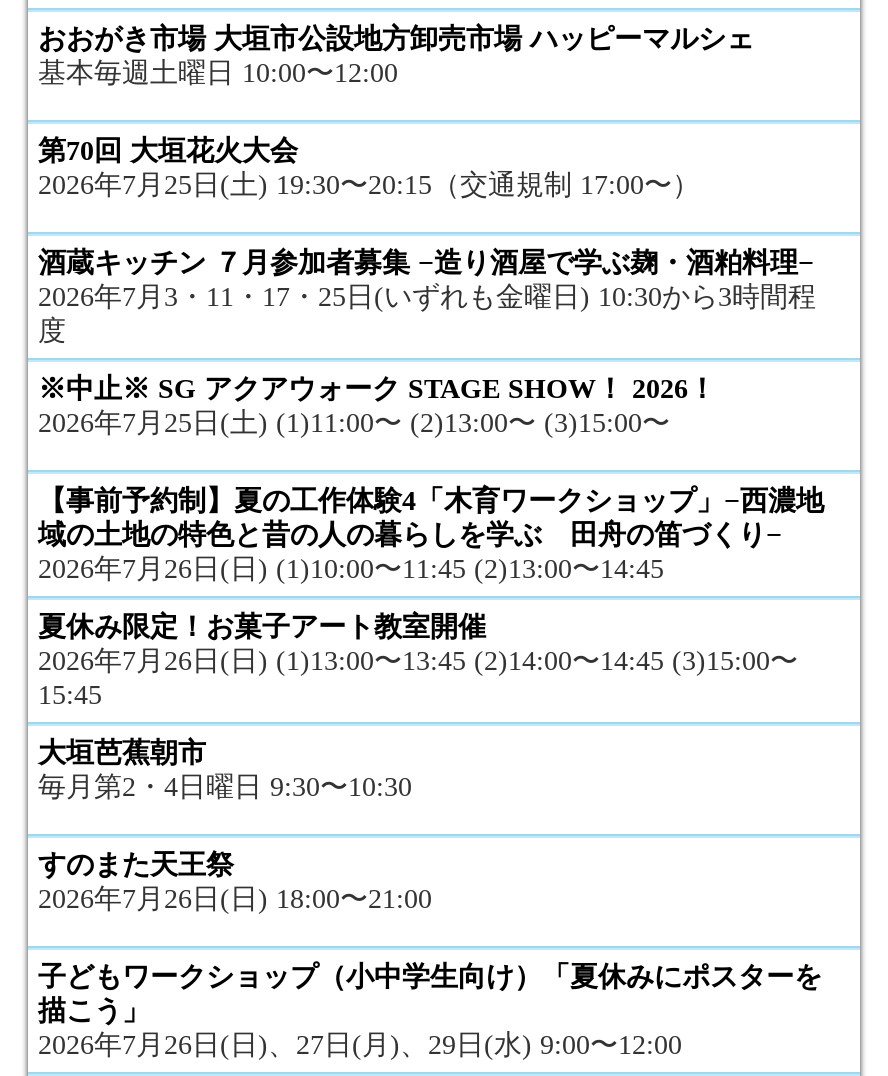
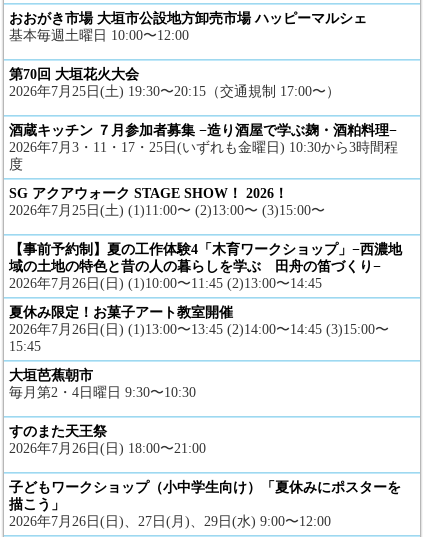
- ※中止※ SG アクアウォーク STAGE SHOW！ 2026！
+ SG アクアウォーク STAGE SHOW！ 2026！
